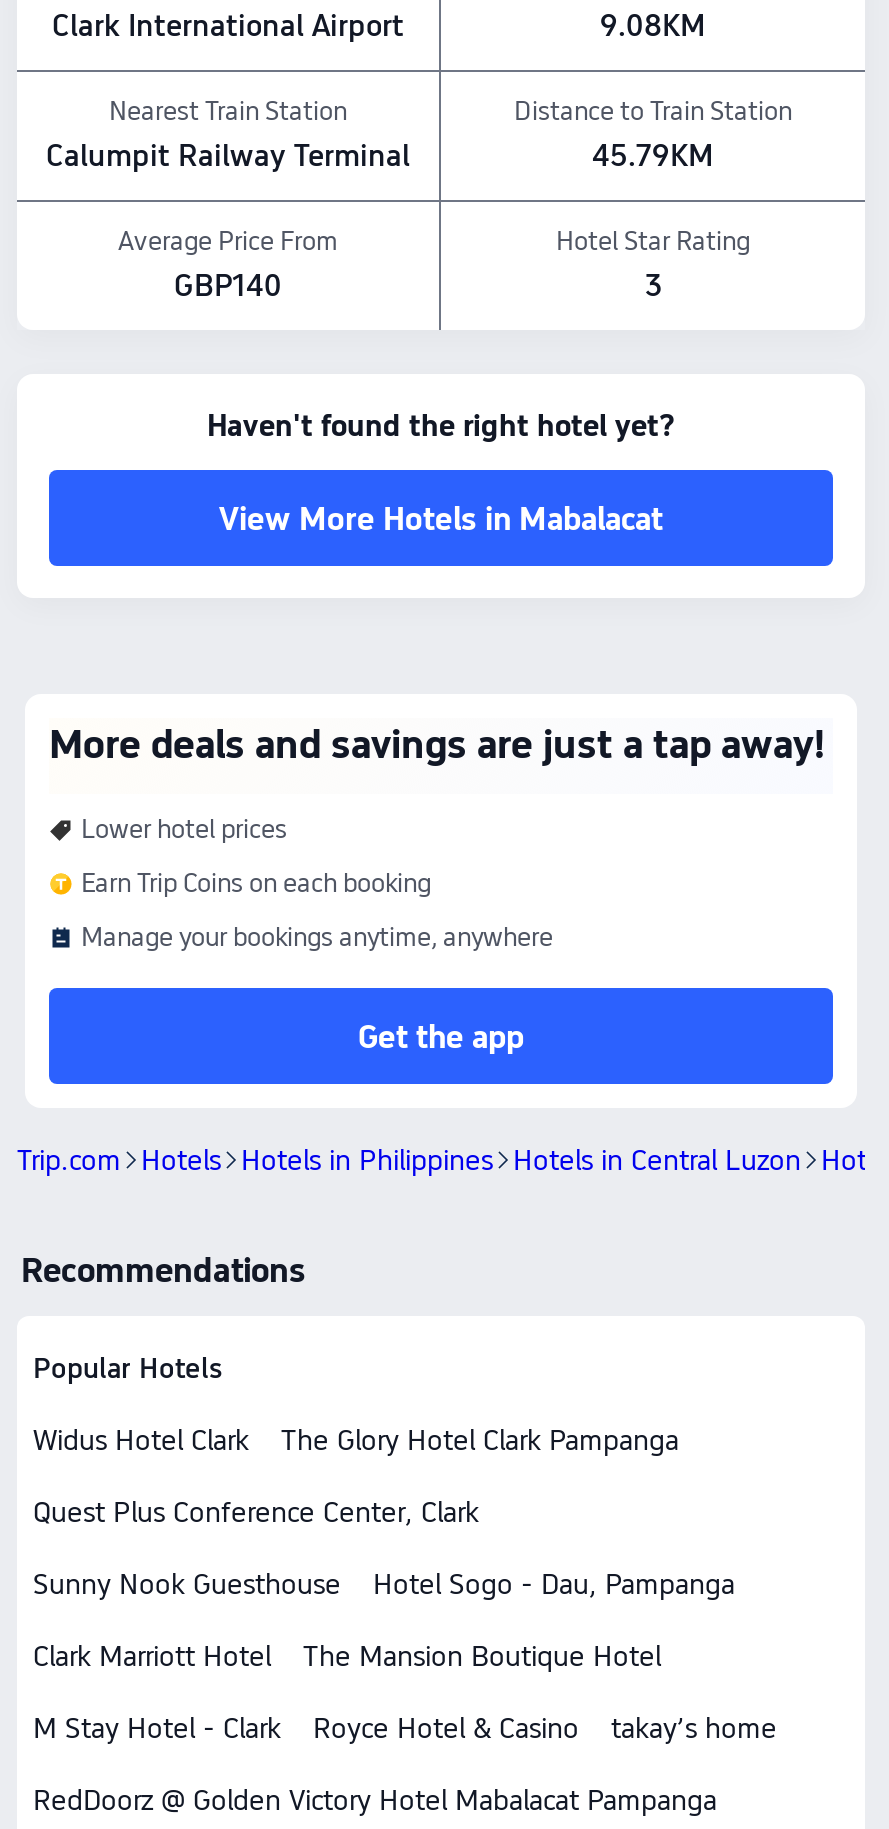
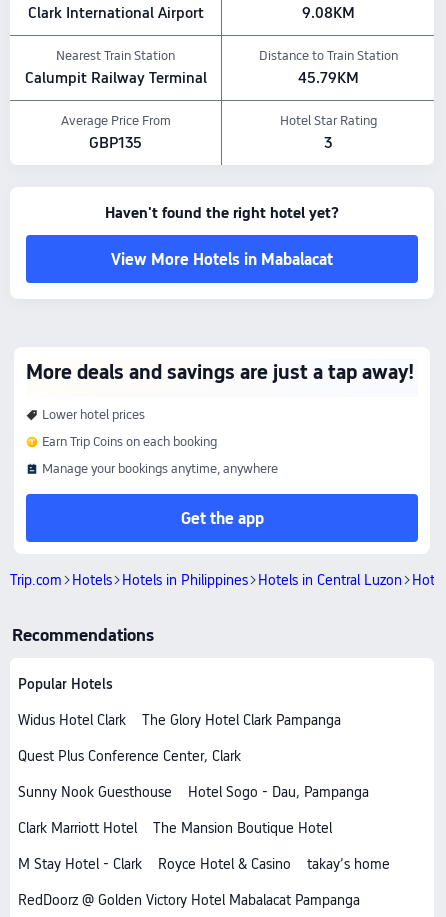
- GBP140
+ GBP135
